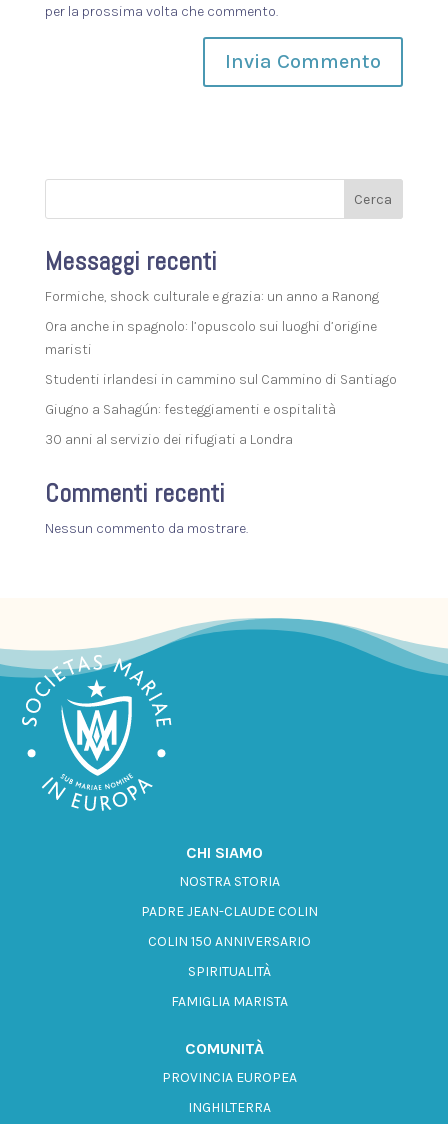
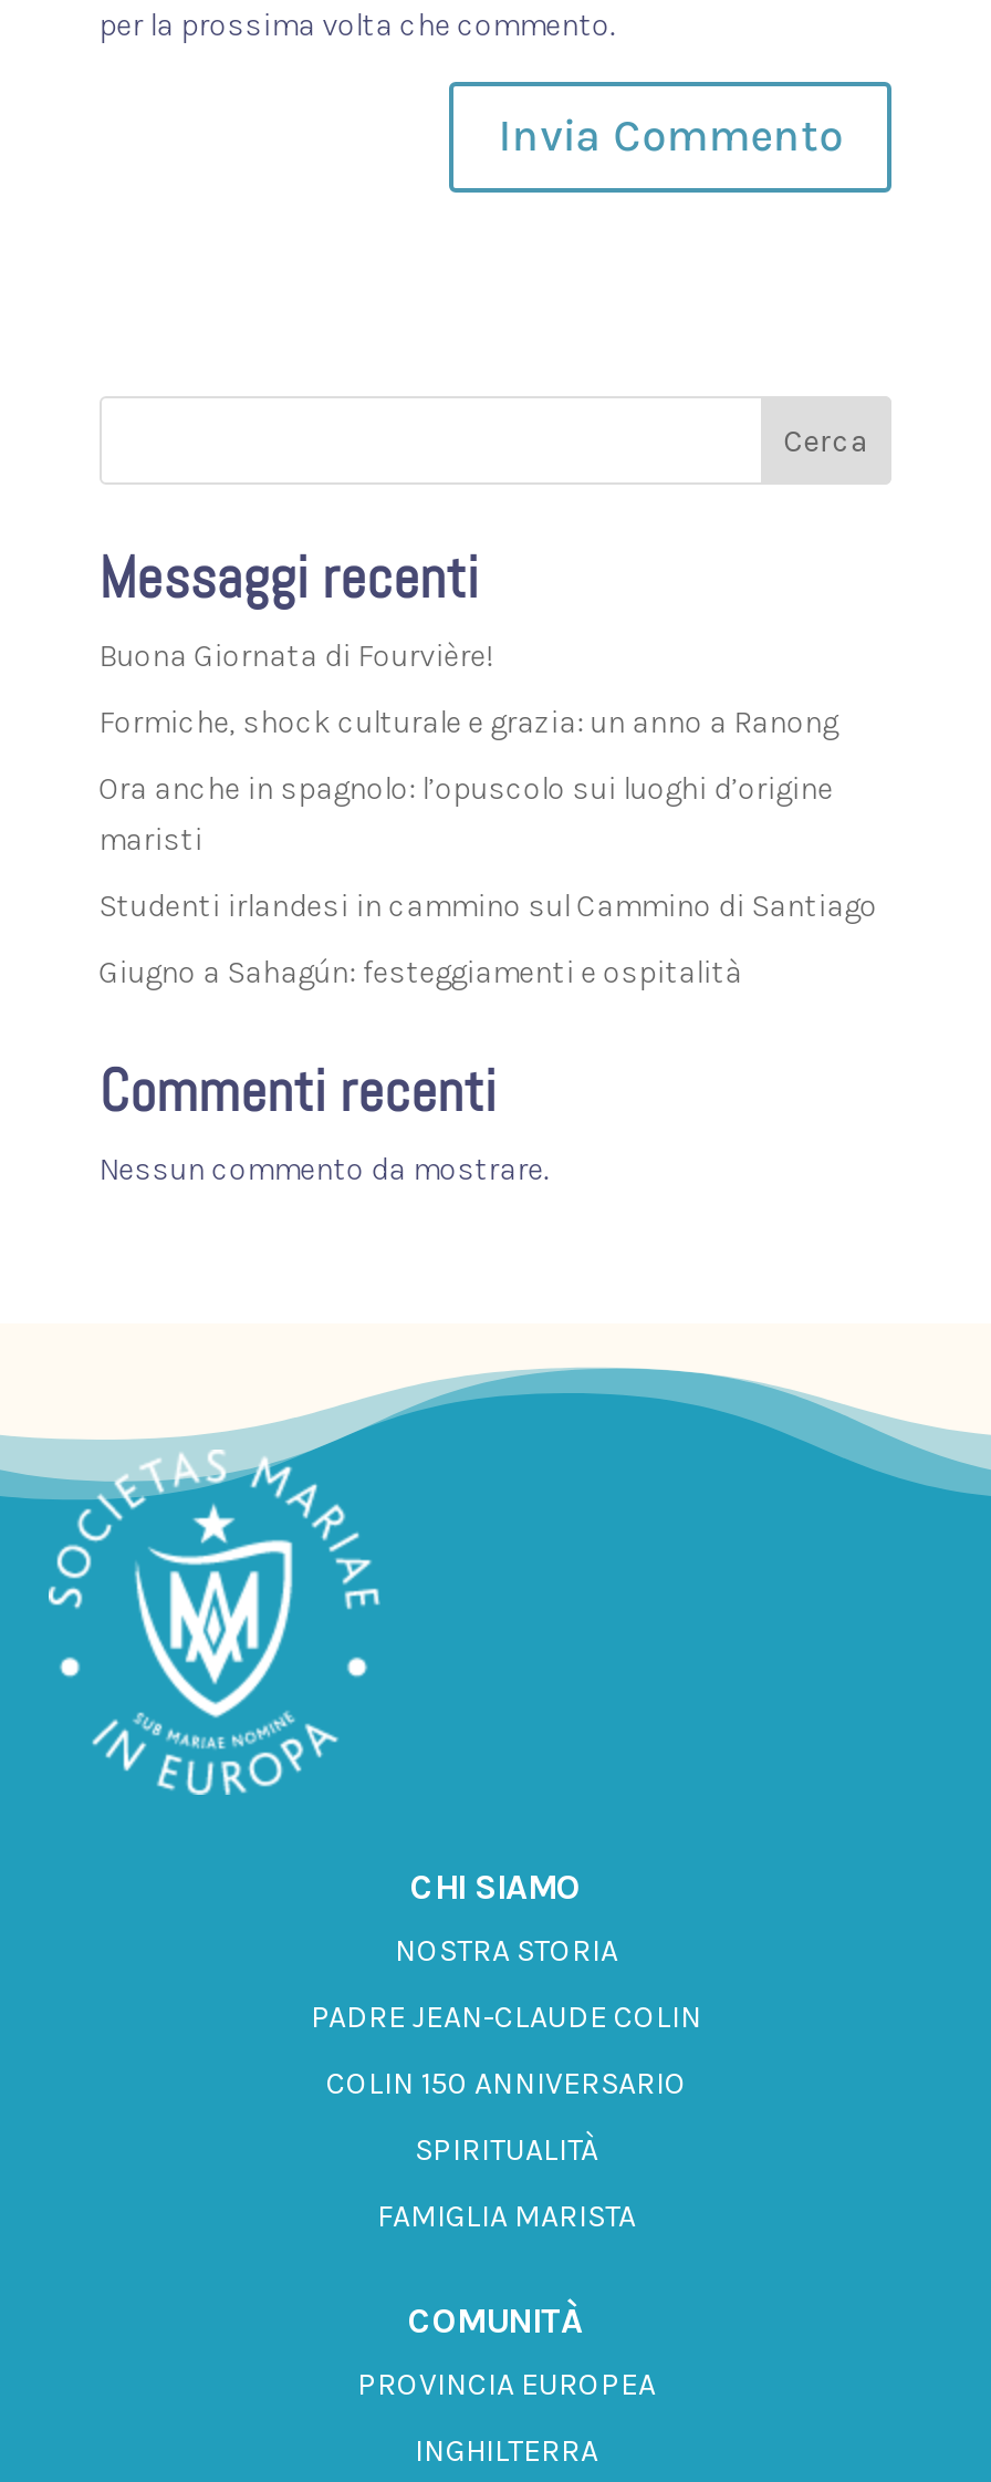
+ Buona Giornata di Fourvière!

moved down: Formiche, shock culturale e grazia: un anno a Ranong | Ora anche in spagnolo: l’opuscolo sui luoghi d’origine | maristi | Studenti irlandesi in cammino sul Cammino di Santiago | Giugno a Sahagún: festeggiamenti e ospitalità

- 30 anni al servizio dei rifugiati a Londra
